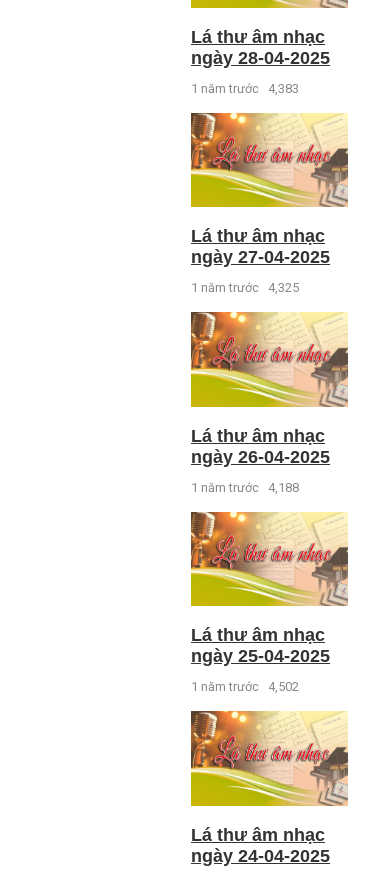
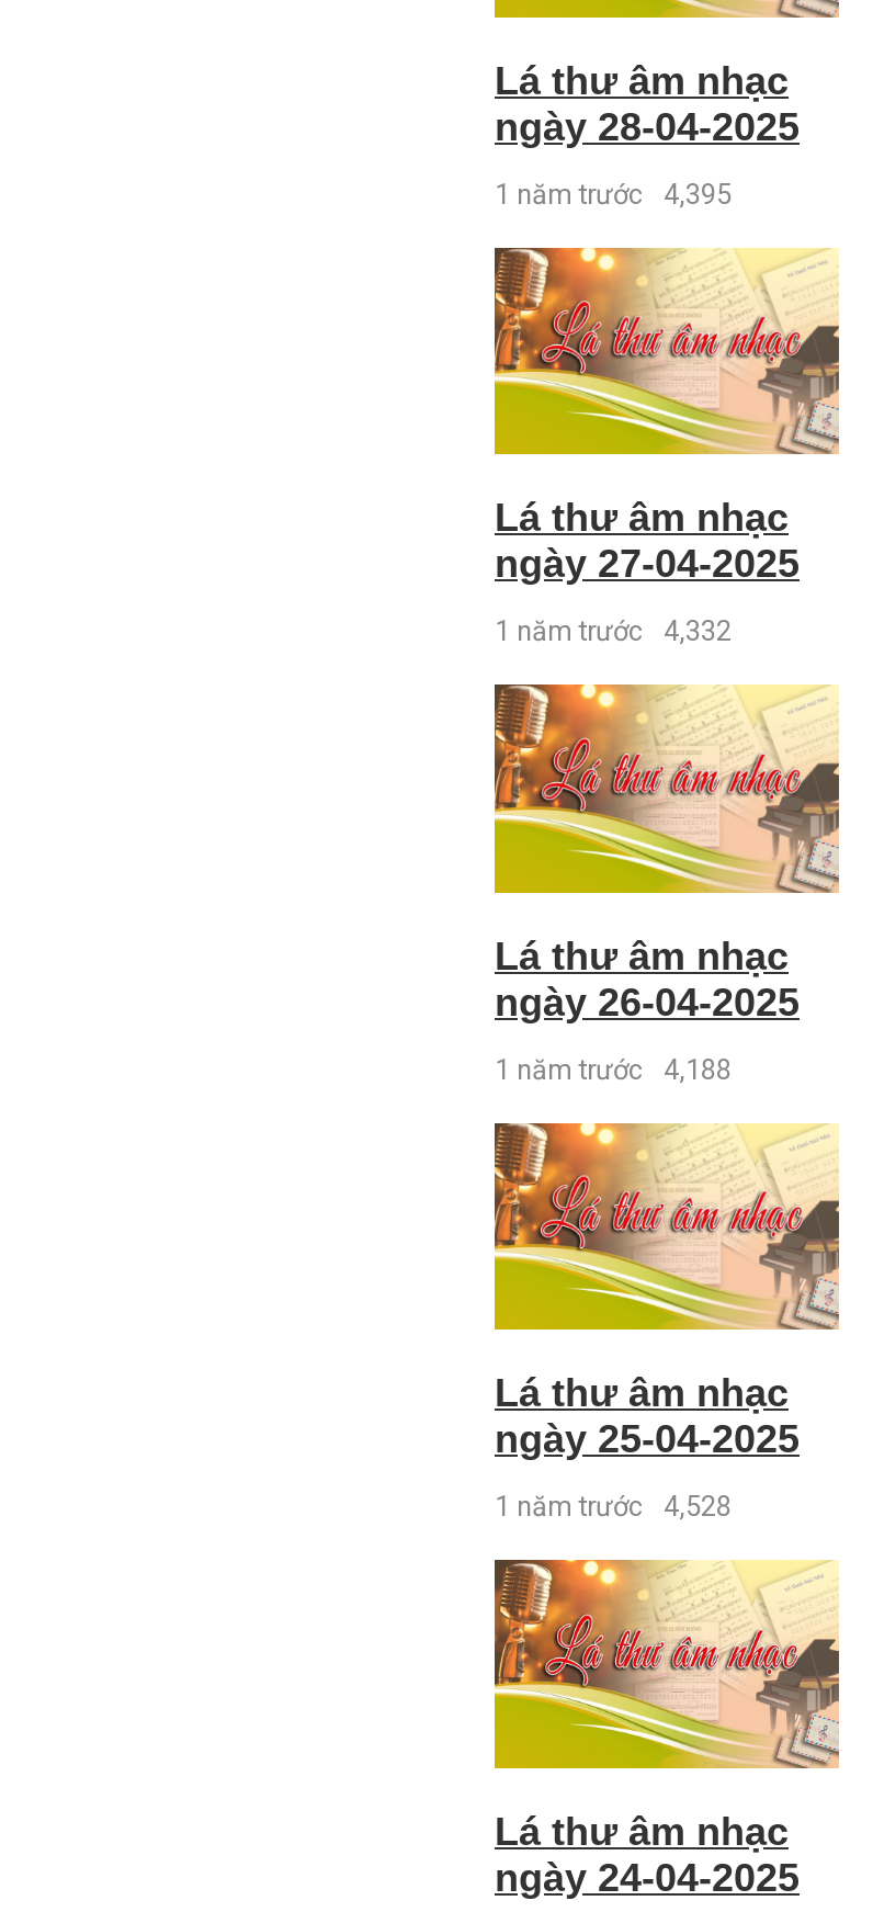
- 1 năm trước 4,383
+ 1 năm trước 4,395

- 1 năm trước 4,325
+ 1 năm trước 4,332

- 1 năm trước 4,502
+ 1 năm trước 4,528
